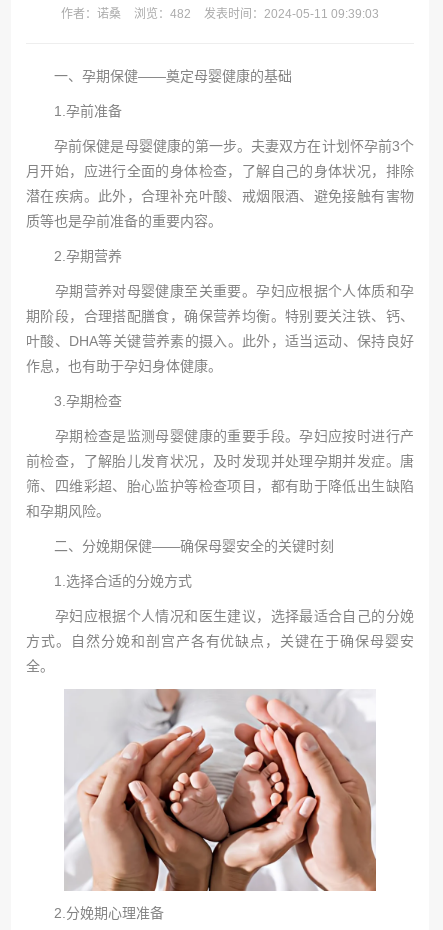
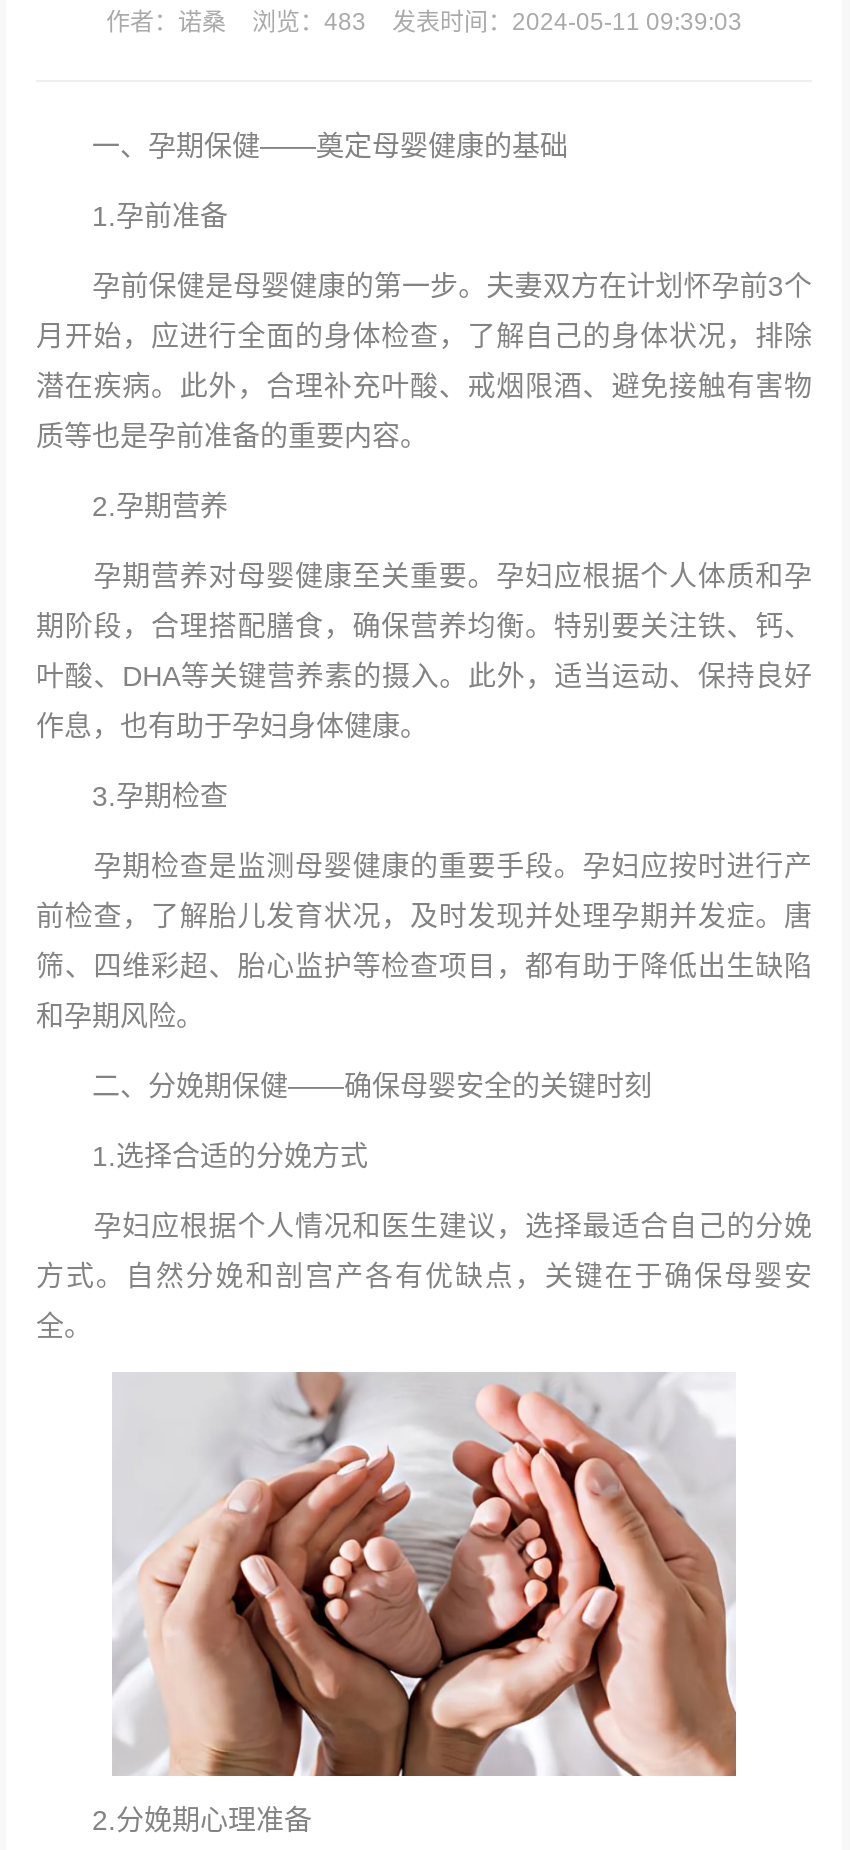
- 作者：诺桑 浏览：482 发表时间：2024-05-11 09:39:03
+ 作者：诺桑 浏览：483 发表时间：2024-05-11 09:39:03
